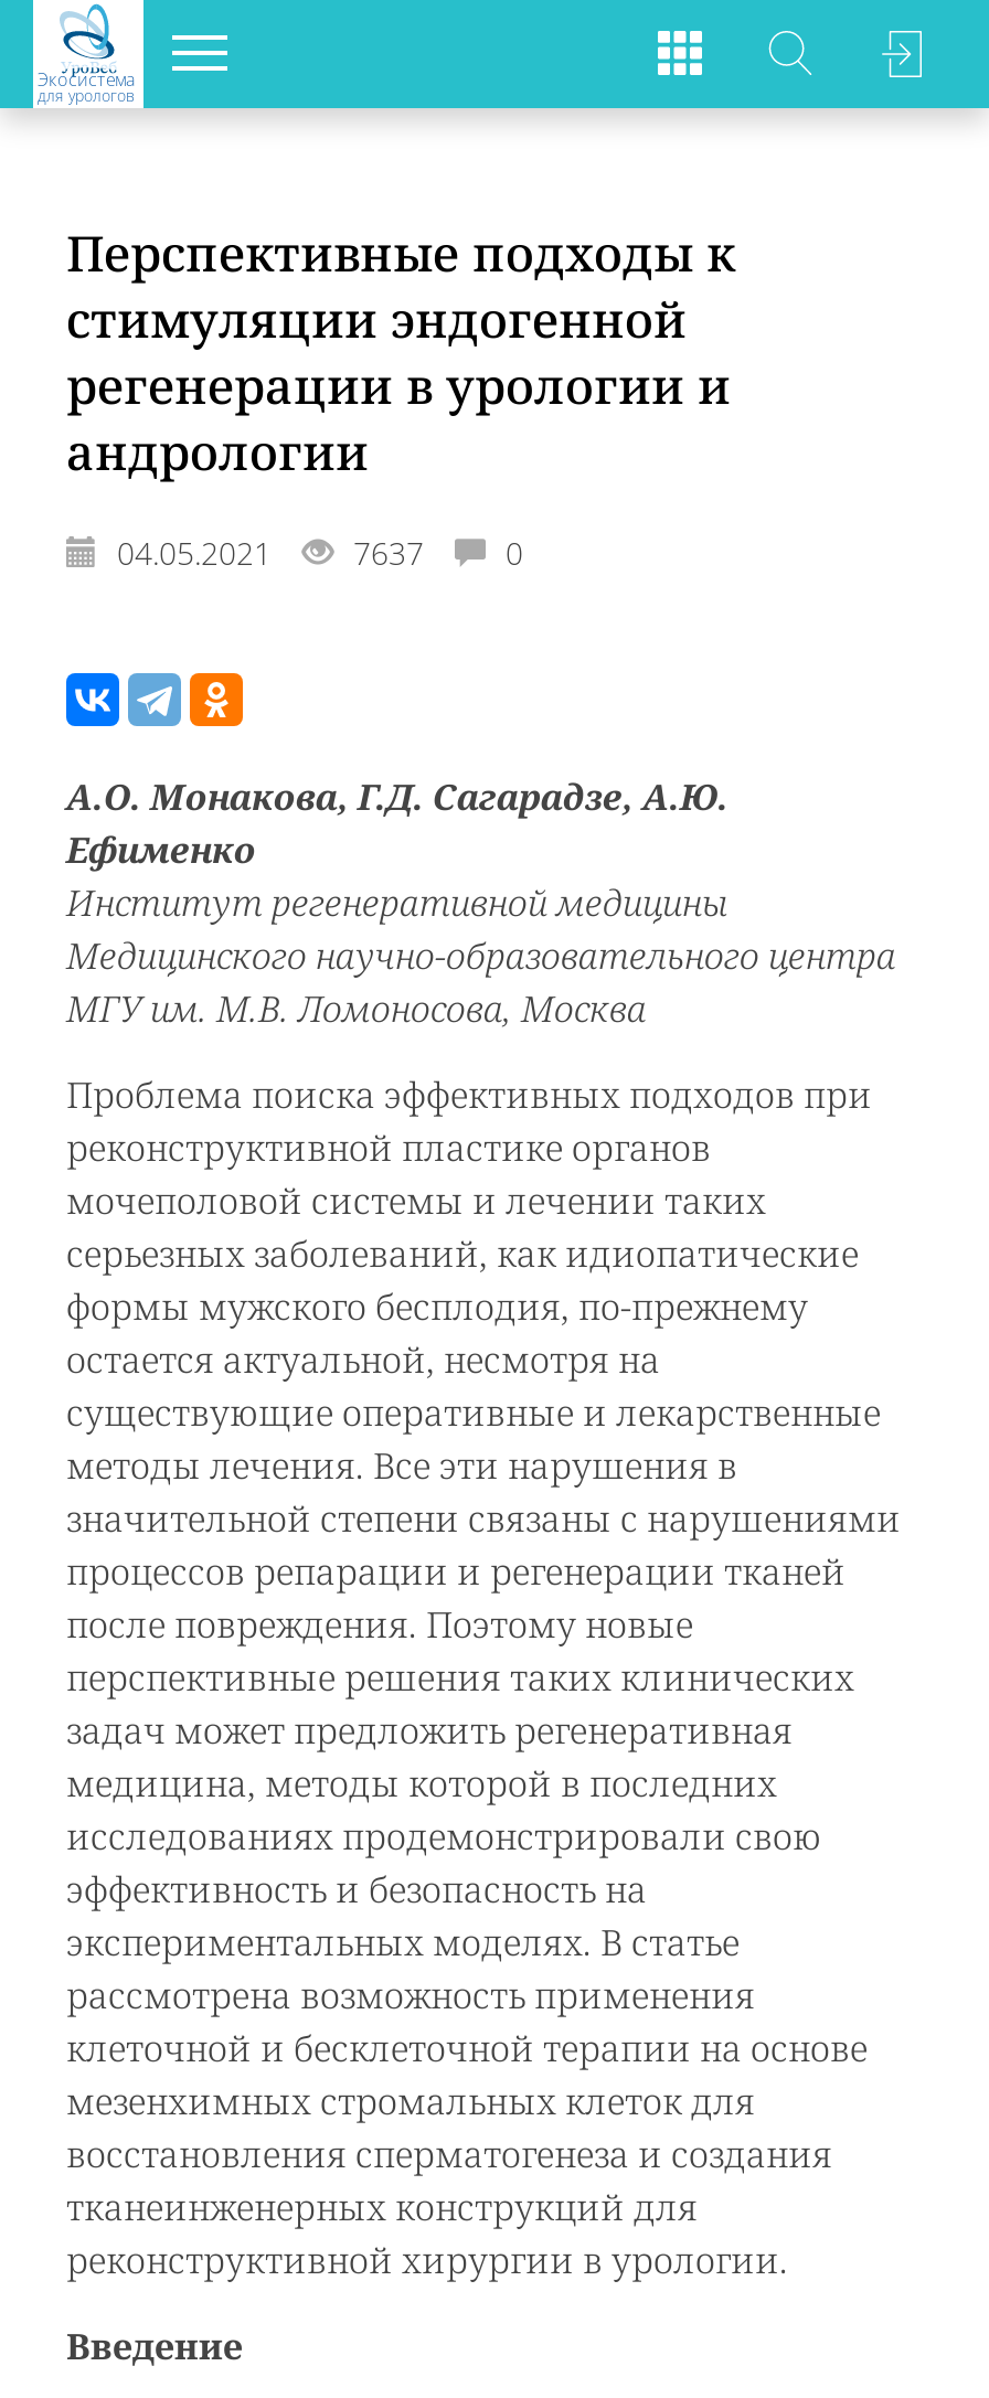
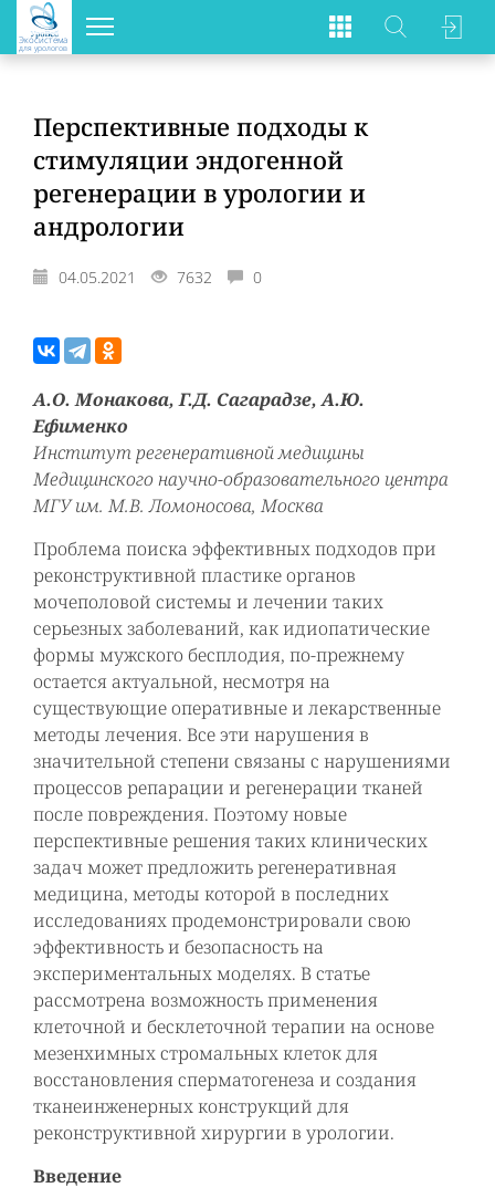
- 04.05.2021 7637 0
+ 04.05.2021 7632 0
